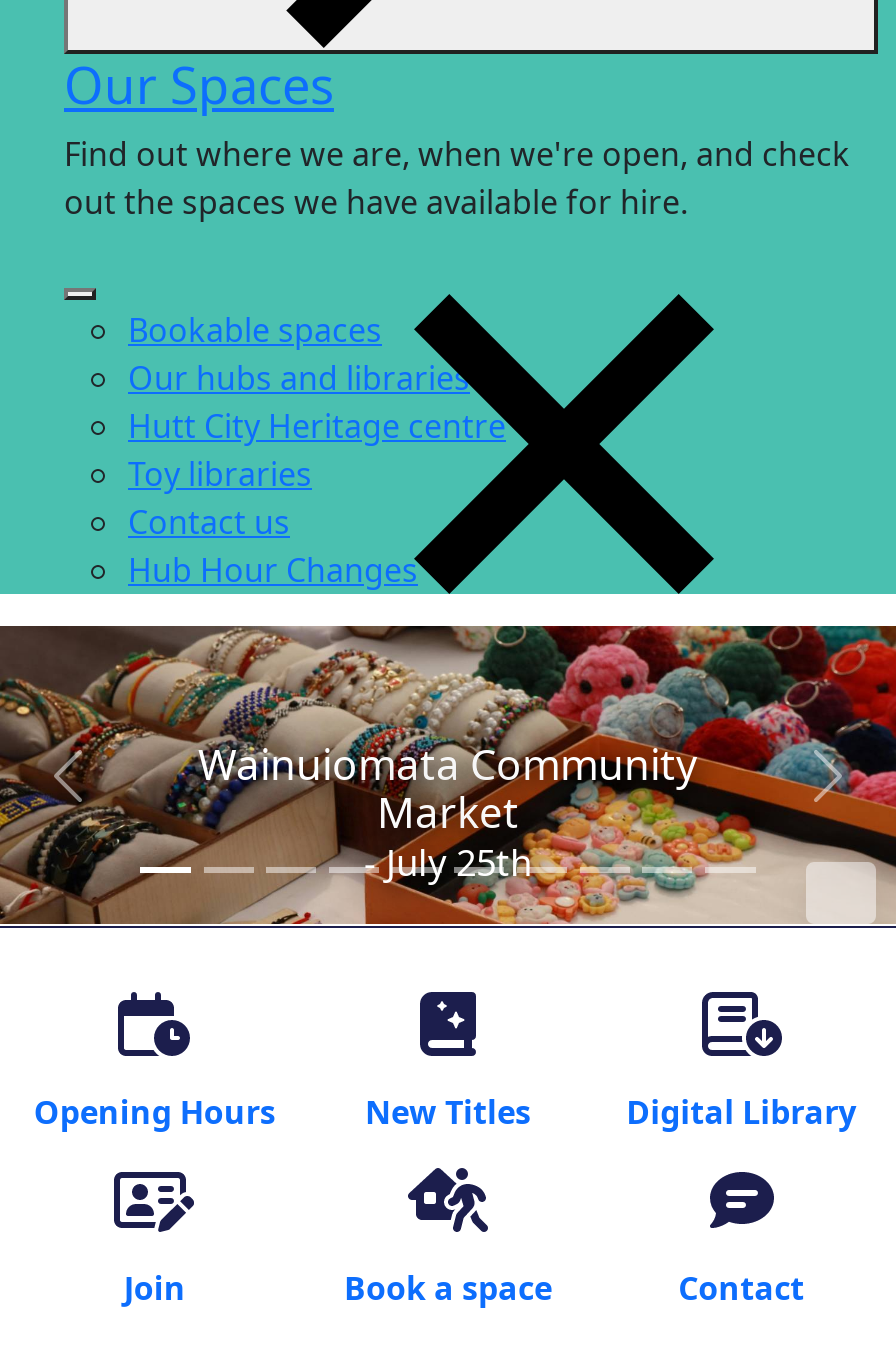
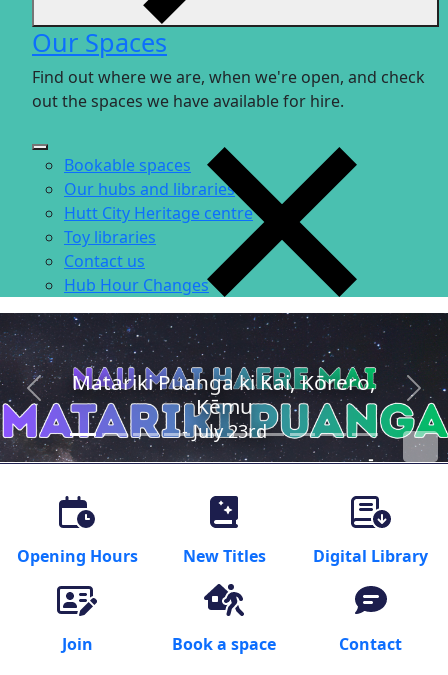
- [image]
+ [image]
